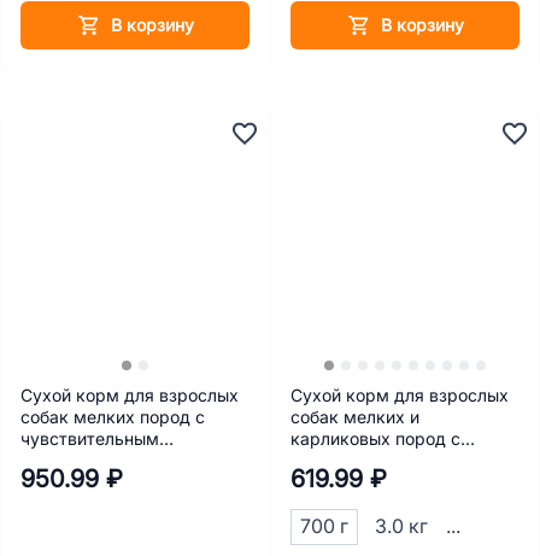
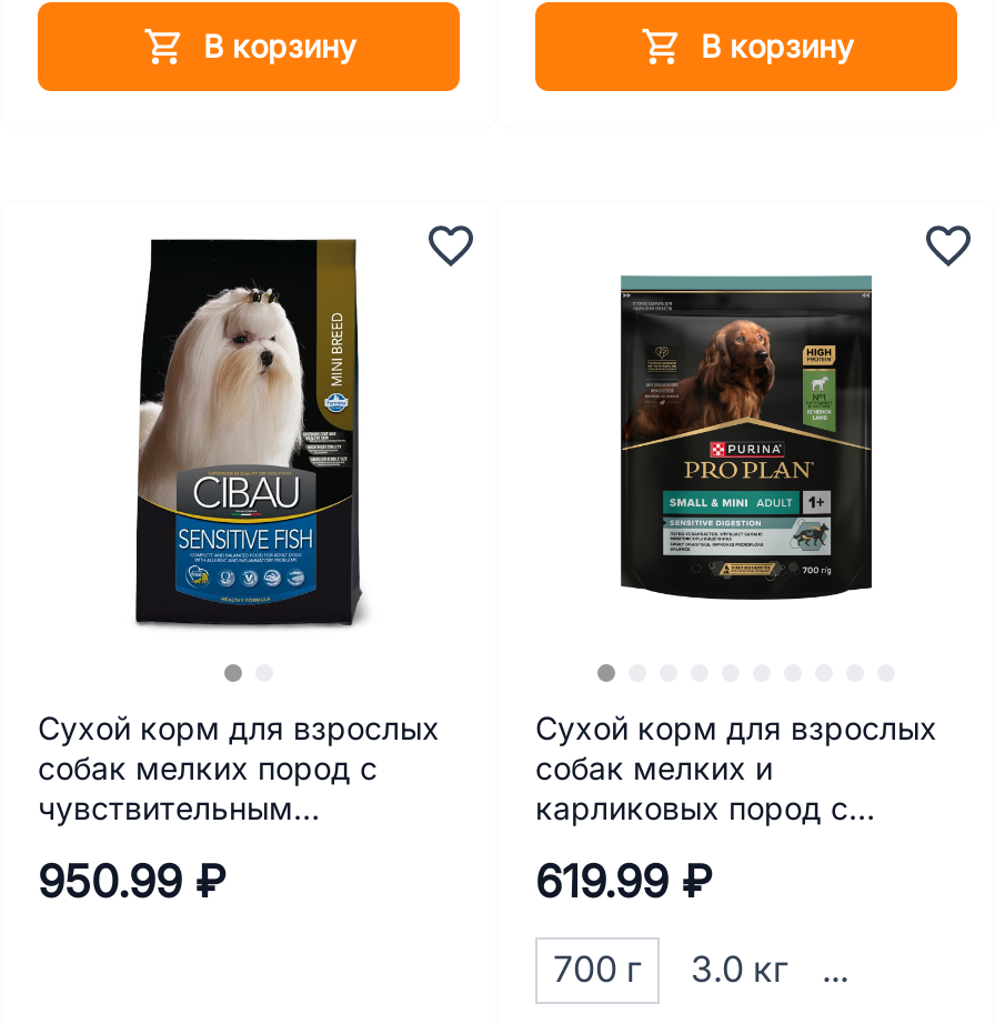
+ [image]

+ [image]
